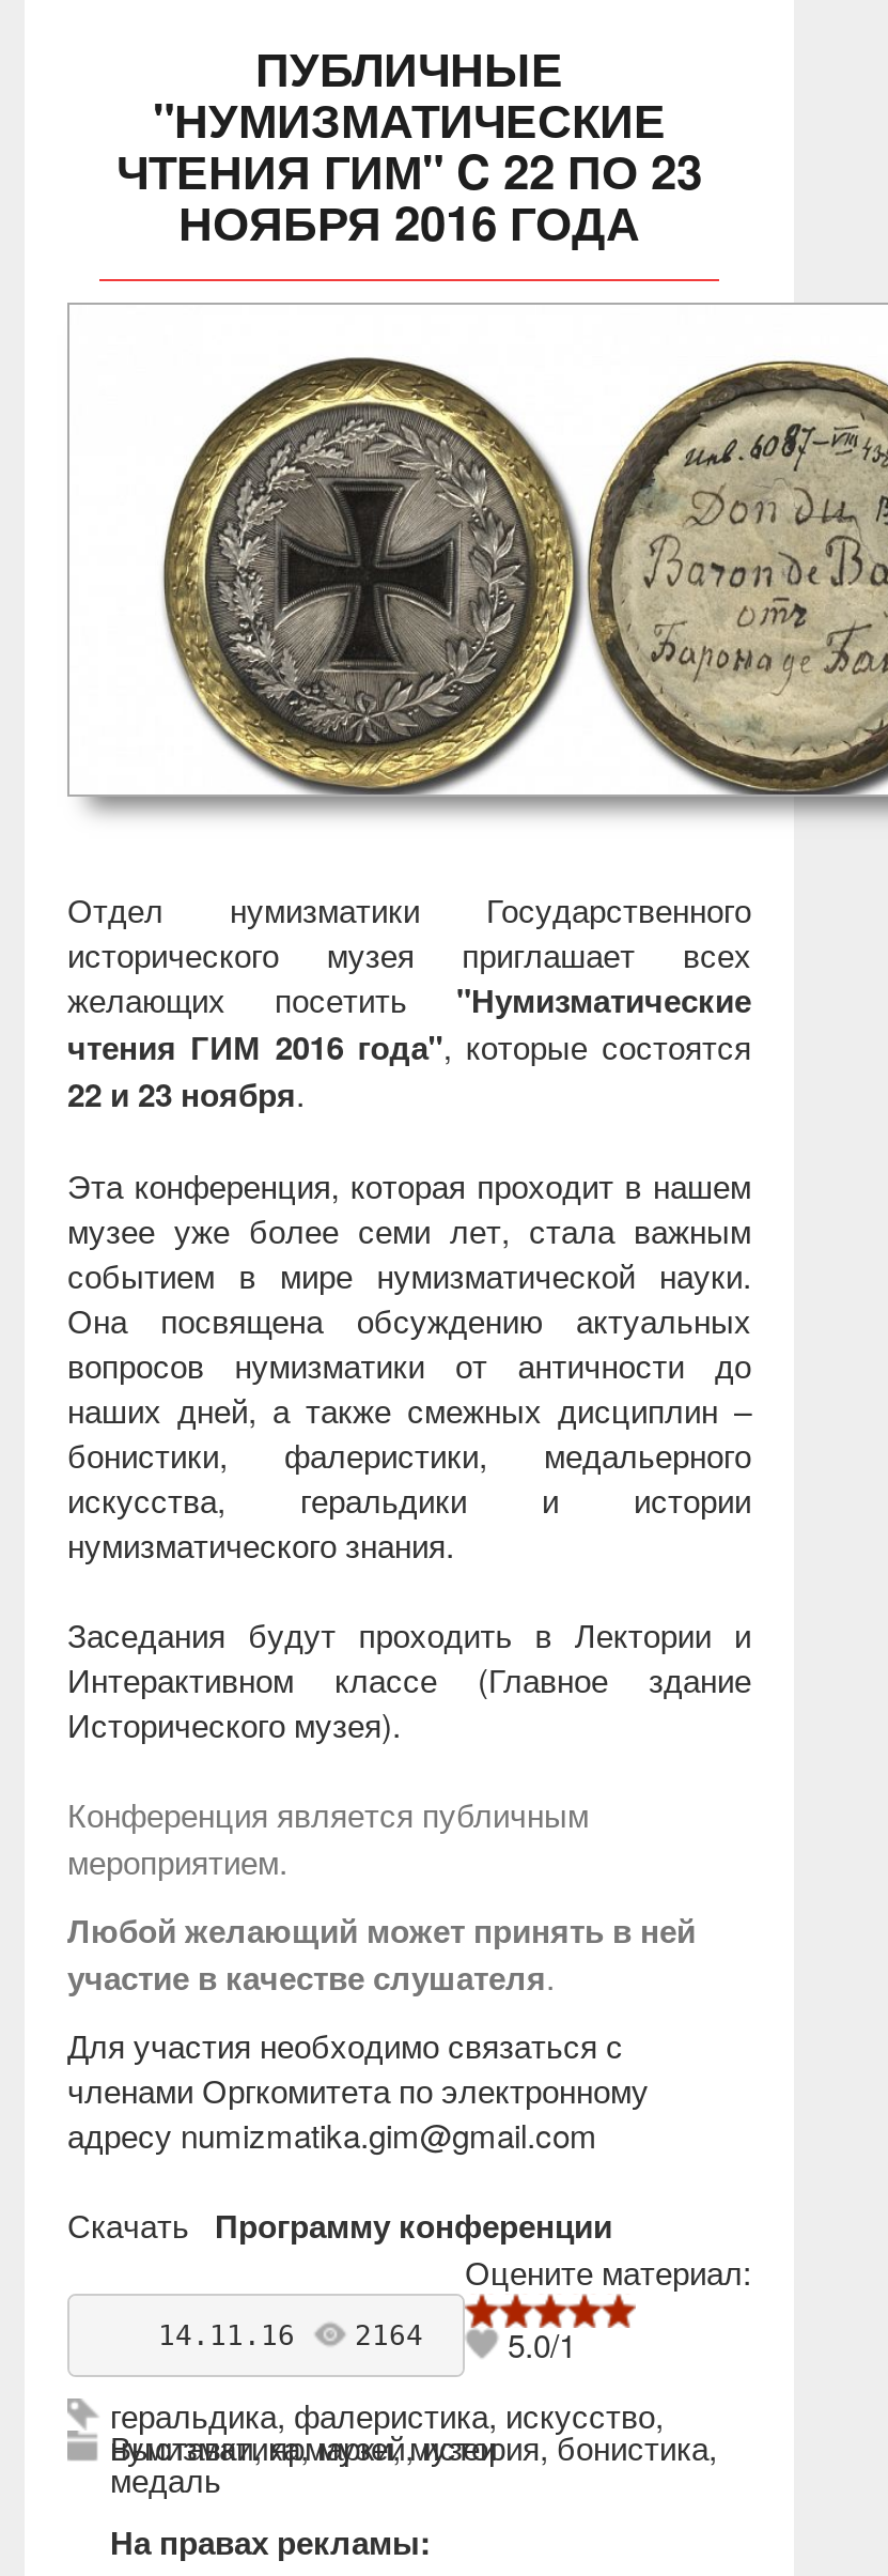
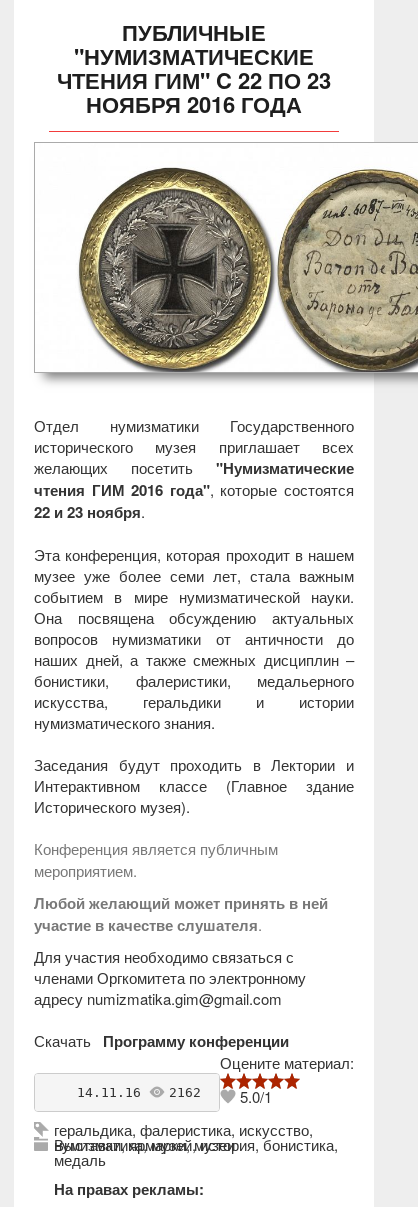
- 14.11.16 2164
+ 14.11.16 2162
